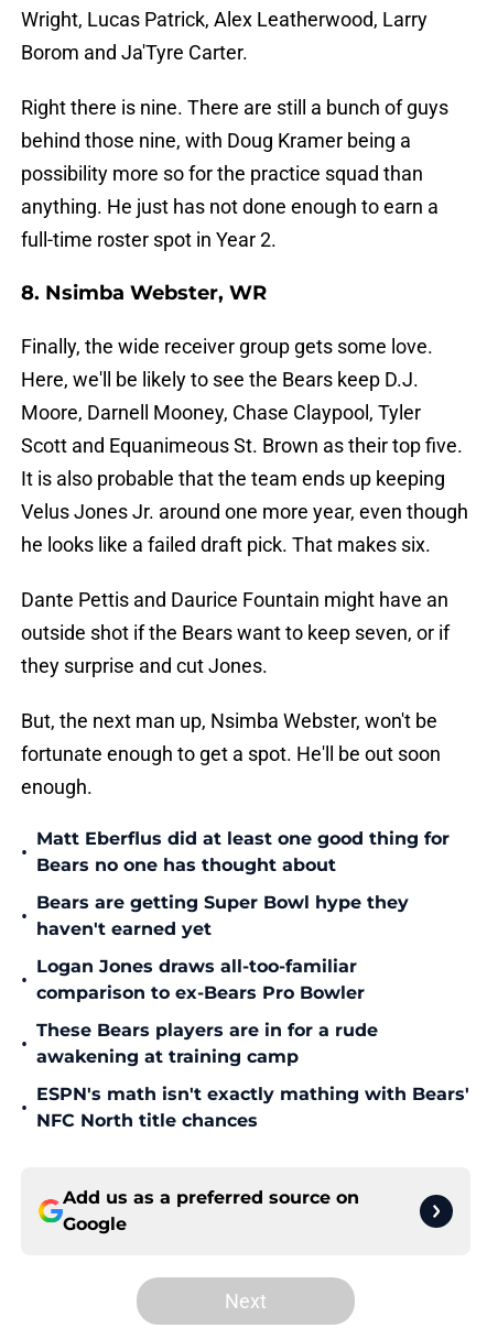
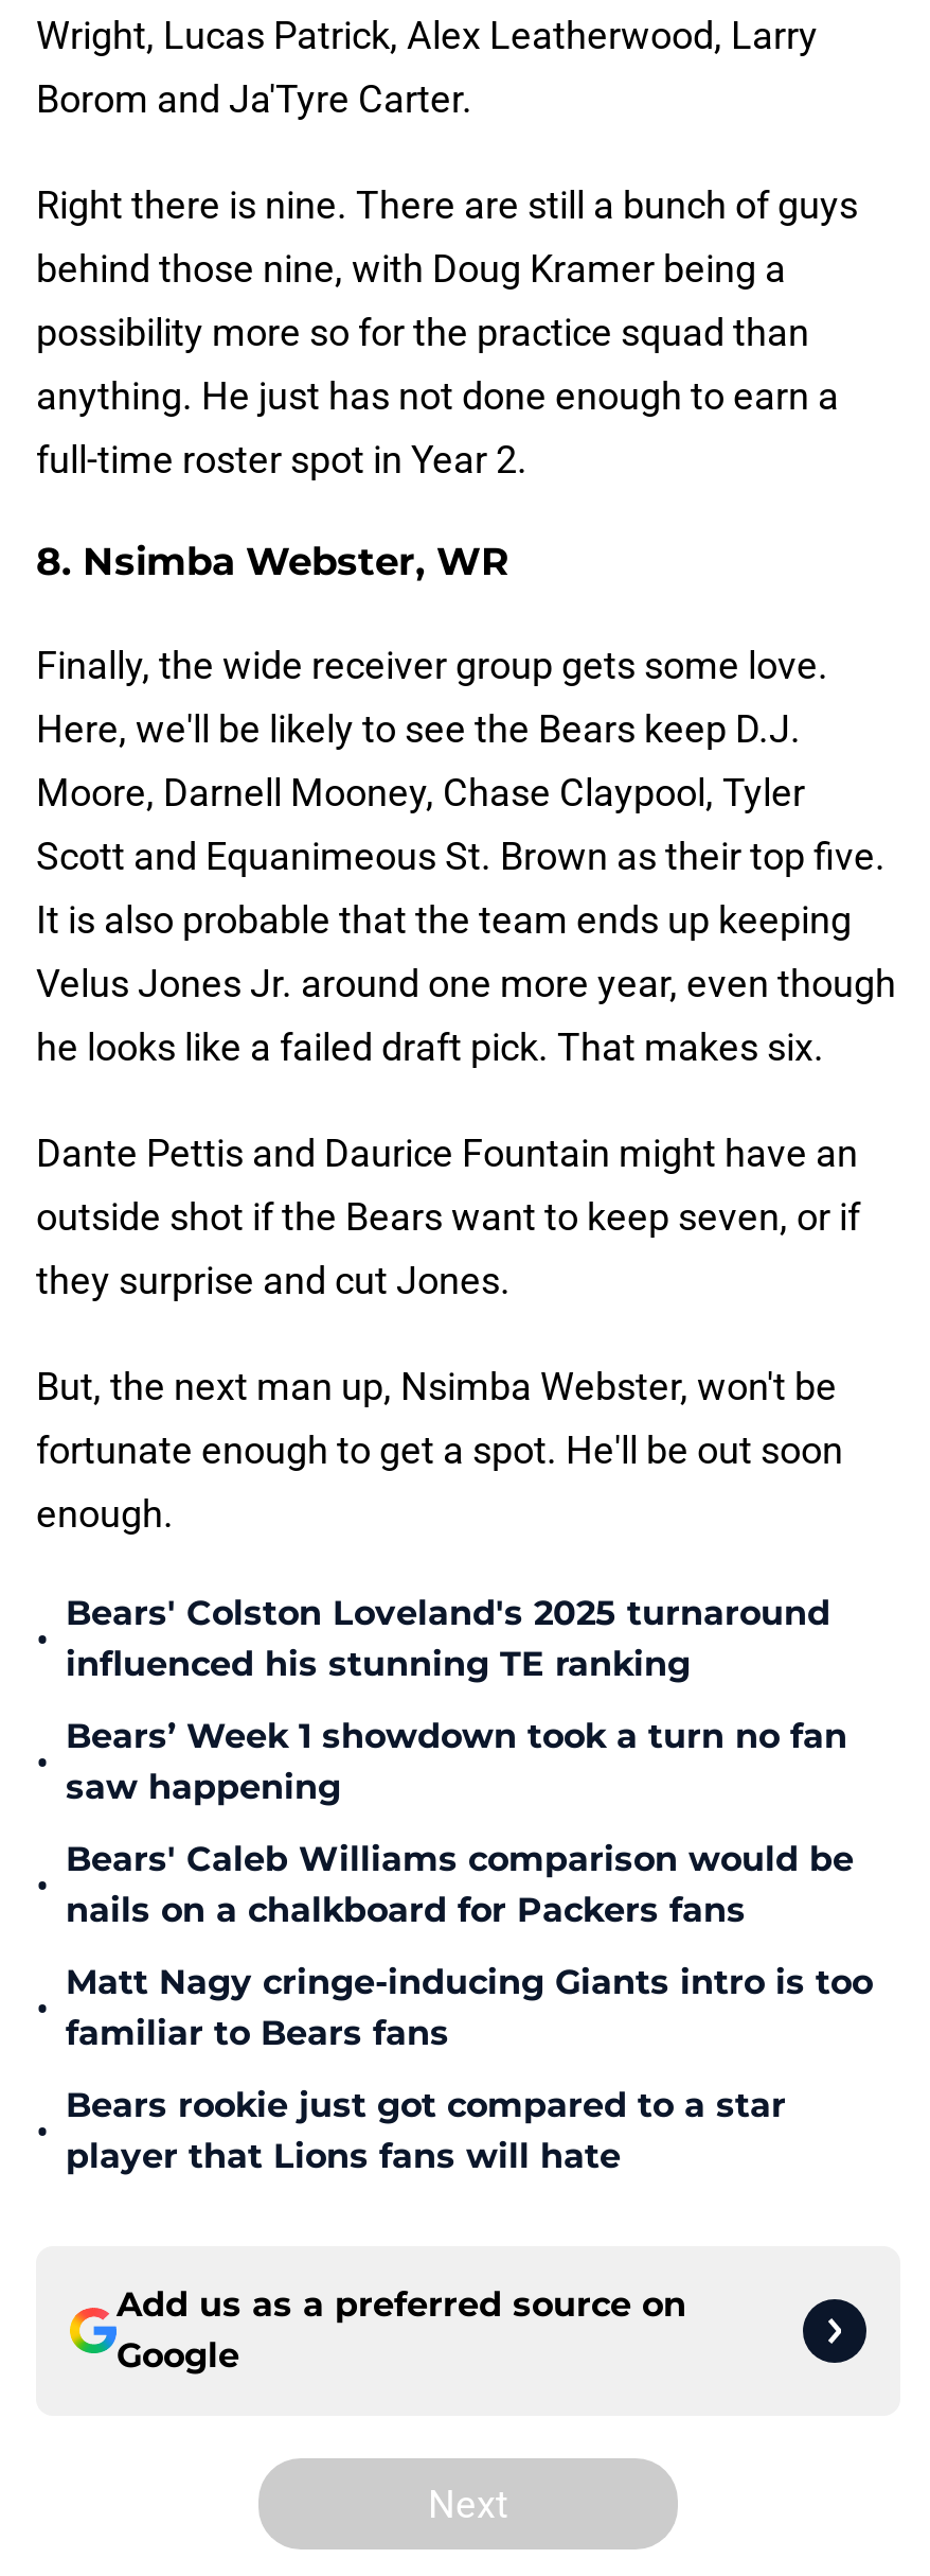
- Matt Eberflus did at least one good thing for
- Bears no one has thought about
+ Bears' Colston Loveland's 2025 turnaround
+ influenced his stunning TE ranking

- Bears are getting Super Bowl hype they
- haven't earned yet
+ Bears’ Week 1 showdown took a turn no fan
+ saw happening

- Logan Jones draws all-too-familiar
- comparison to ex-Bears Pro Bowler
+ Bears' Caleb Williams comparison would be
+ nails on a chalkboard for Packers fans

- These Bears players are in for a rude
- awakening at training camp
+ Matt Nagy cringe-inducing Giants intro is too
+ familiar to Bears fans

- ESPN's math isn't exactly mathing with Bears'
- NFC North title chances
+ Bears rookie just got compared to a star
+ player that Lions fans will hate
